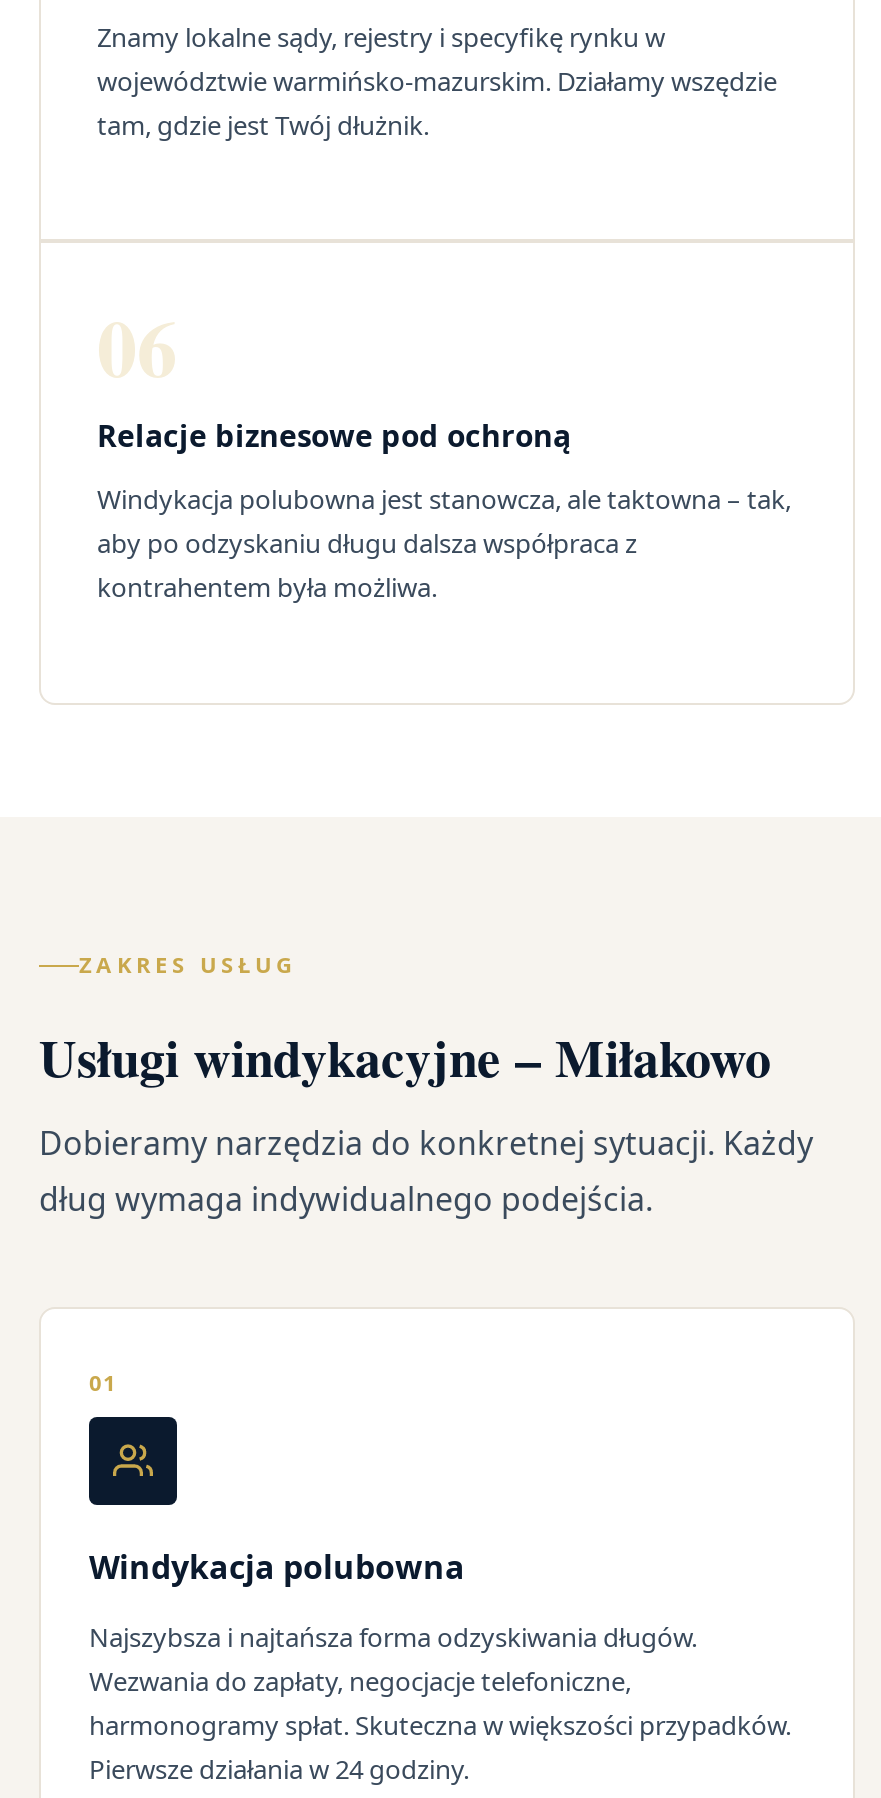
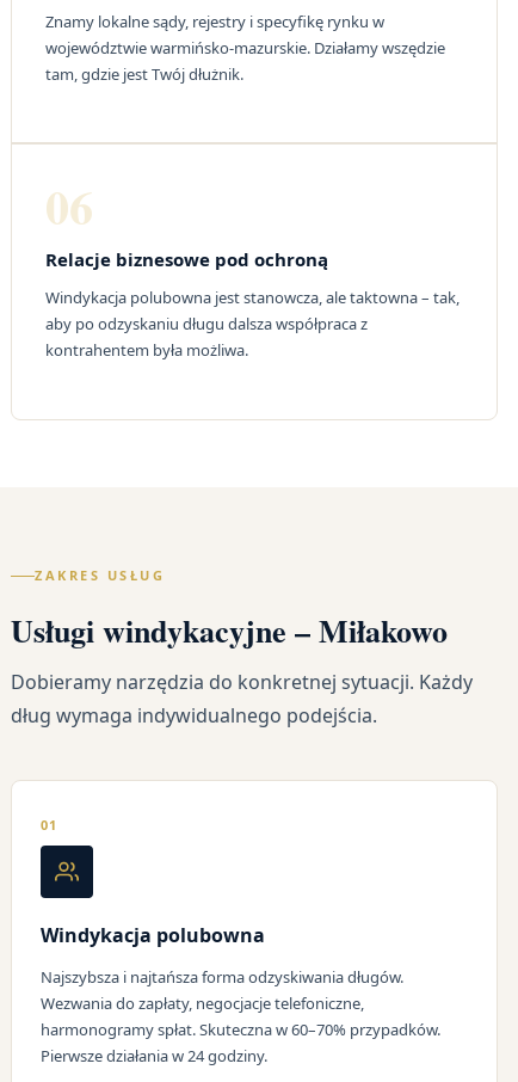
- województwie warmińsko-mazurskim. Działamy wszędzie
+ województwie warmińsko-mazurskie. Działamy wszędzie

- harmonogramy spłat. Skuteczna w większości przypadków.
+ harmonogramy spłat. Skuteczna w 60–70% przypadków.
